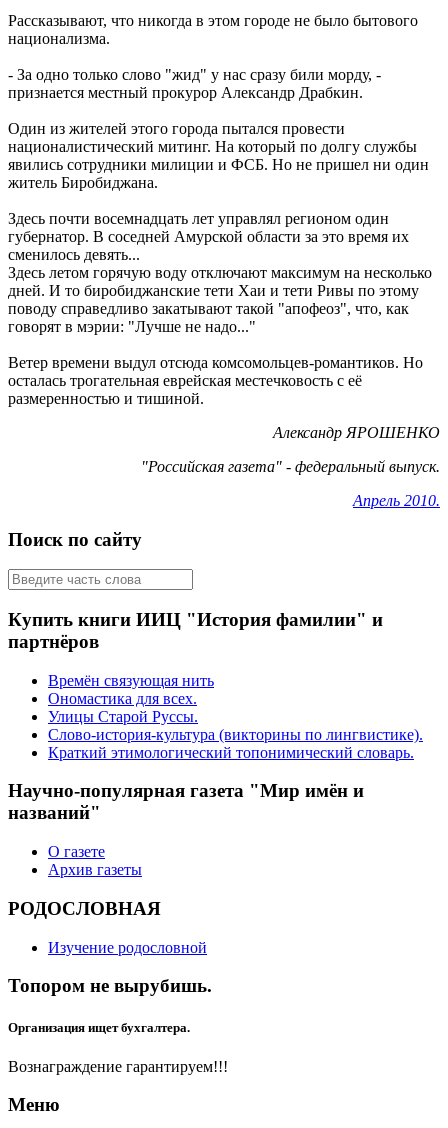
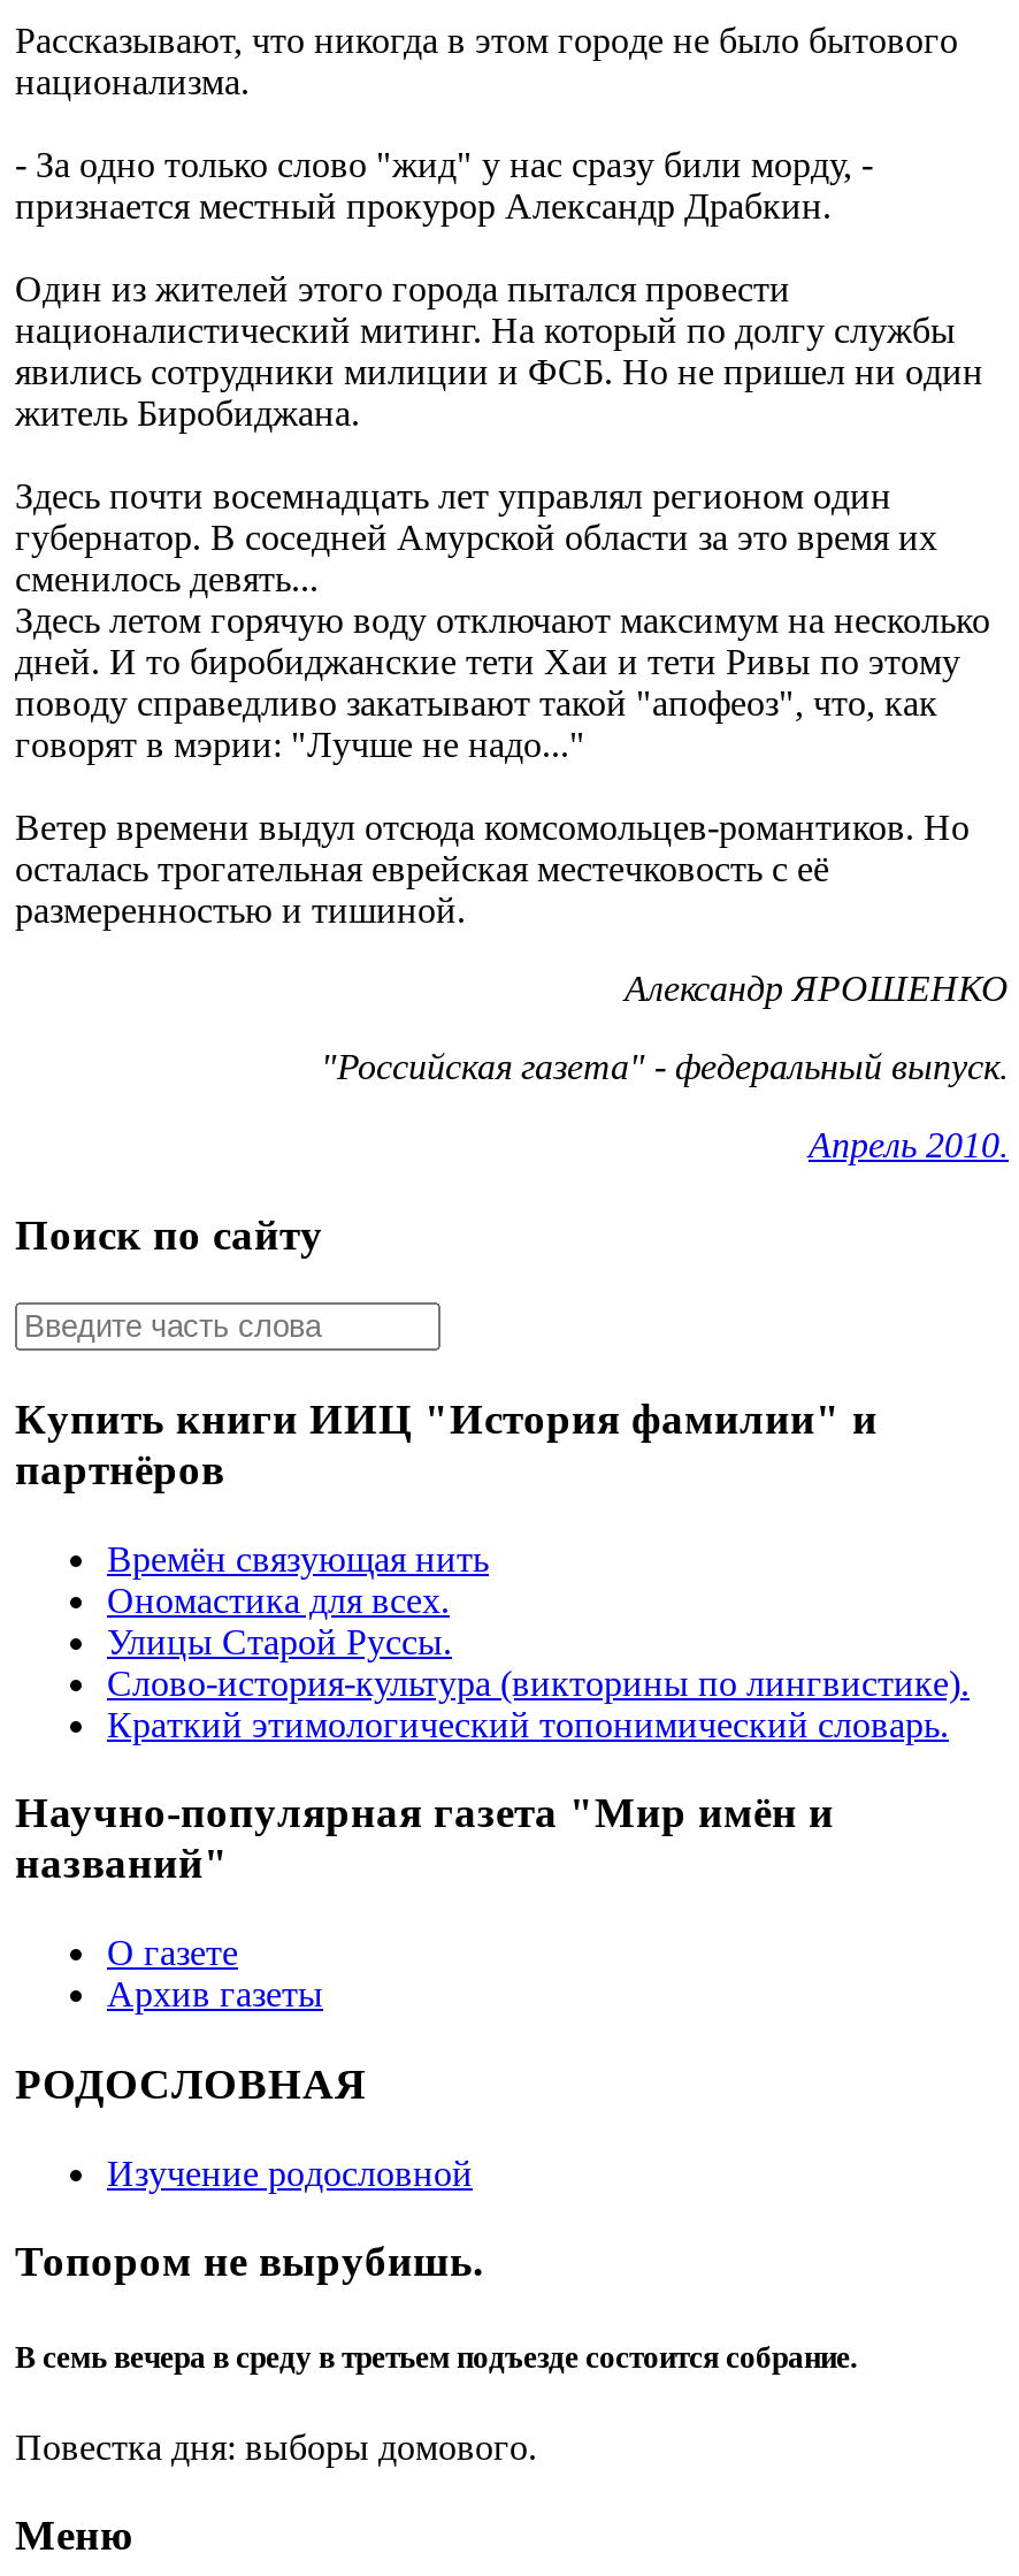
- Организация ищет бухгалтера.
+ В семь вечера в среду в третьем подъезде состоится собрание.

- Вознаграждение гарантируем!!!
+ Повестка дня: выборы домового.
